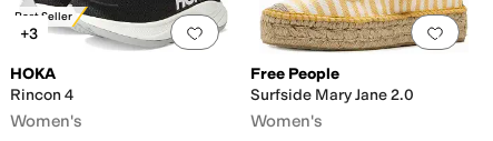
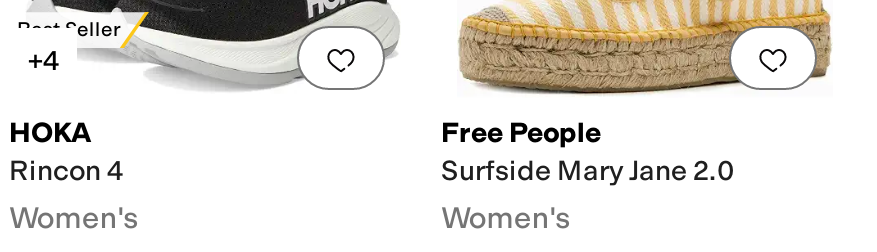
- +3
+ +4
